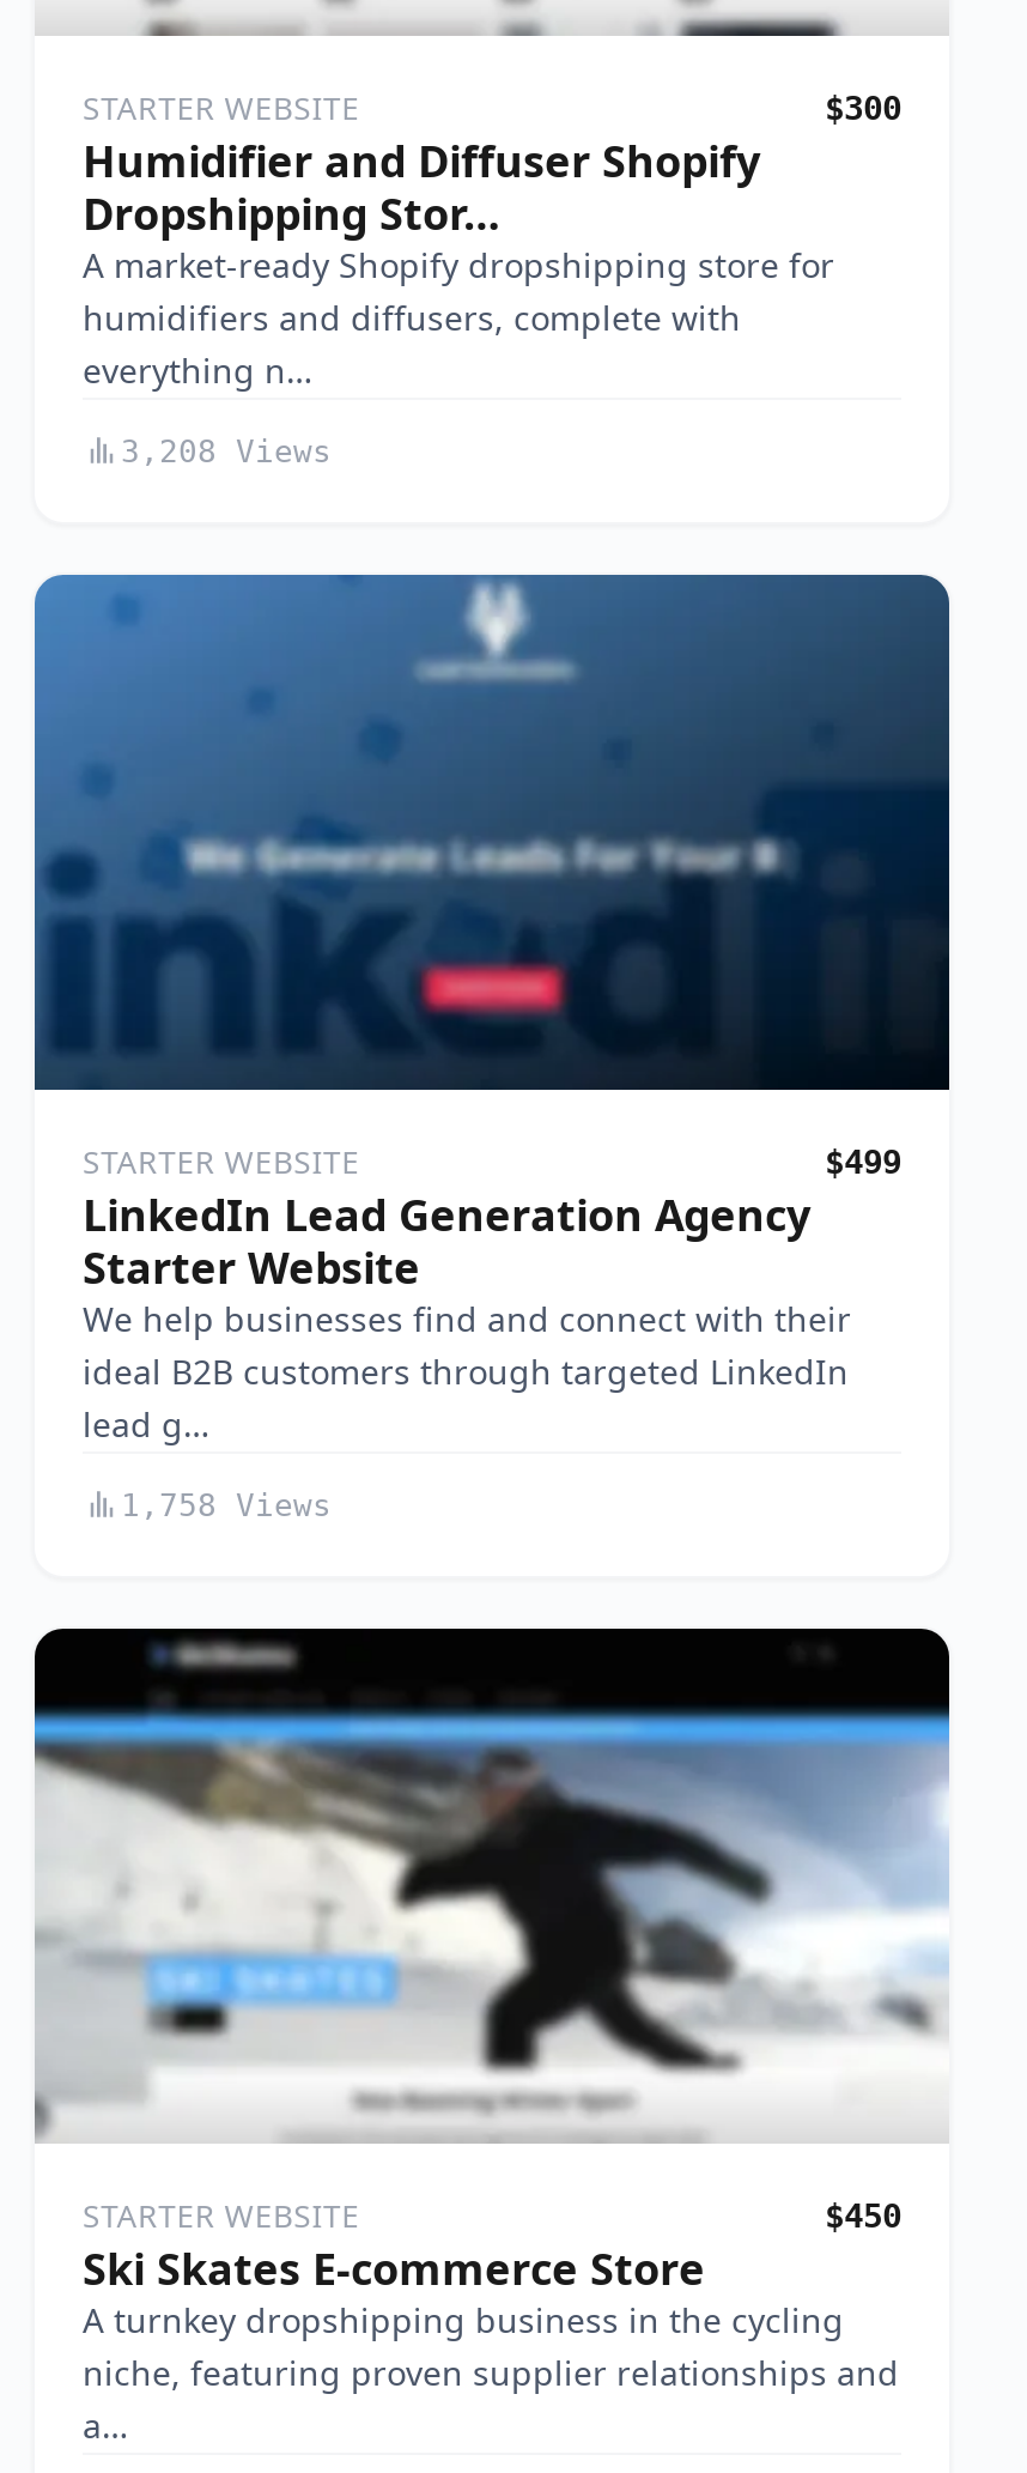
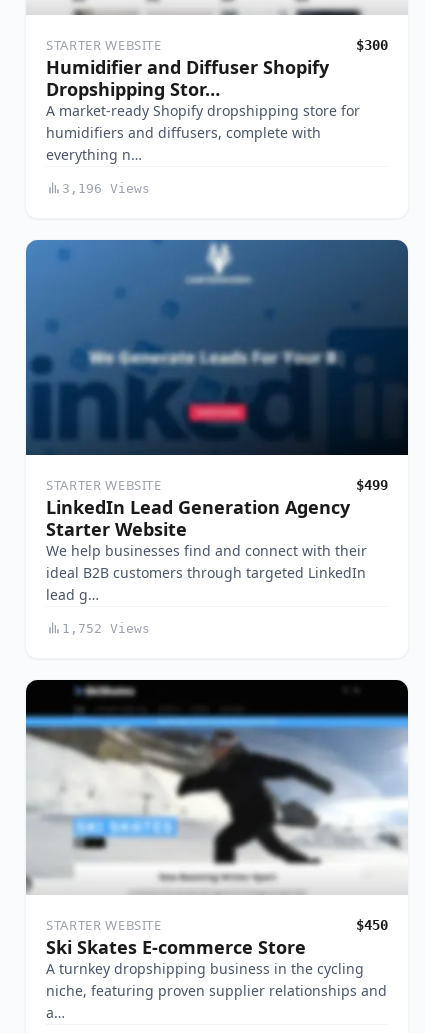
- 3,208 Views
+ 3,196 Views

- 1,758 Views
+ 1,752 Views
